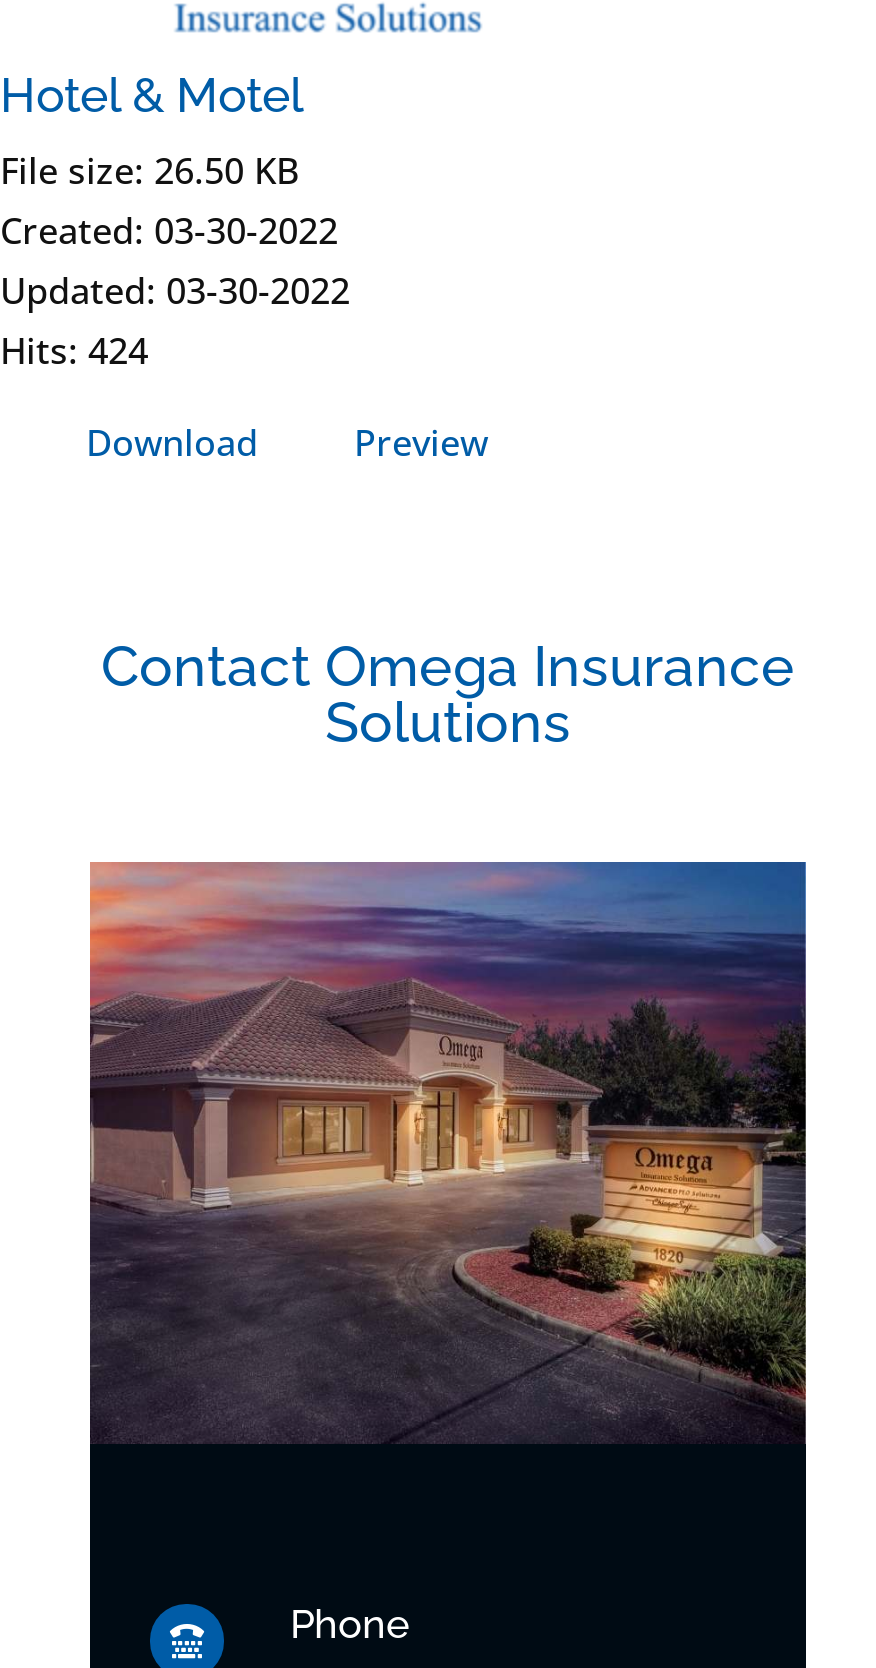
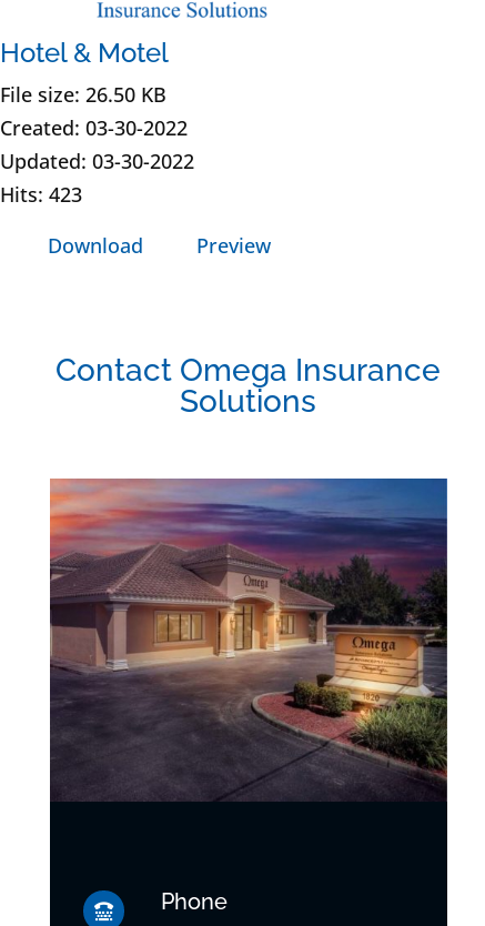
- Hits: 424
+ Hits: 423
